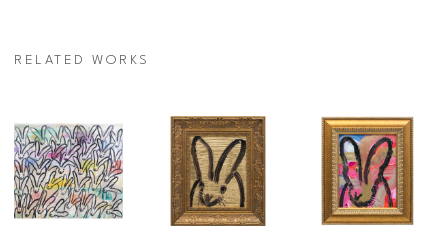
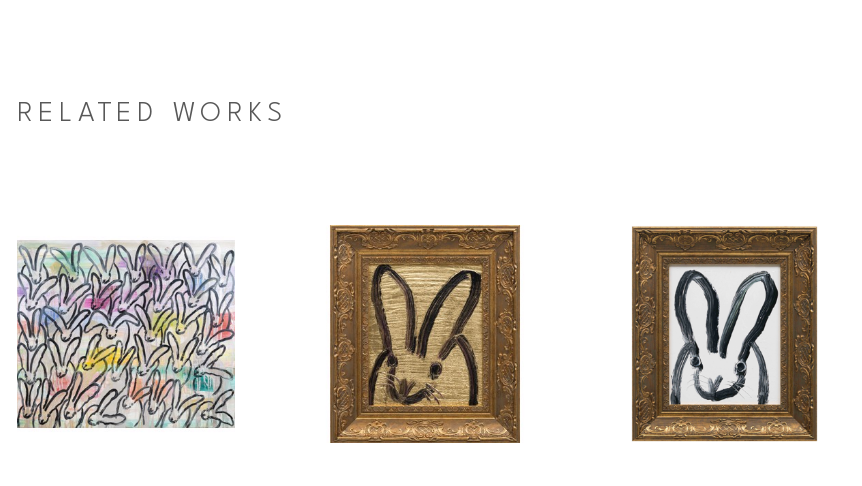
- [image]
+ [image]
